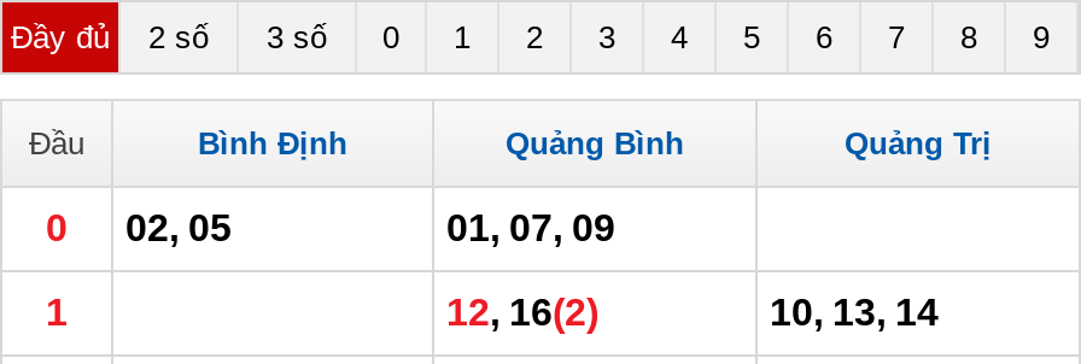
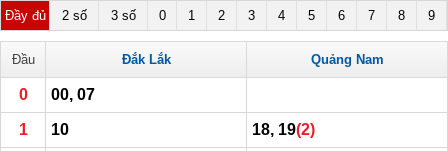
- Bình Định
- Quảng Bình
- Quảng Trị
+ Đắk Lắk
+ Quảng Nam

- 02, 05
- 01, 07, 09
+ 00, 07

- 12, 16(2)
- 10, 13, 14
+ 10
+ 18, 19(2)
